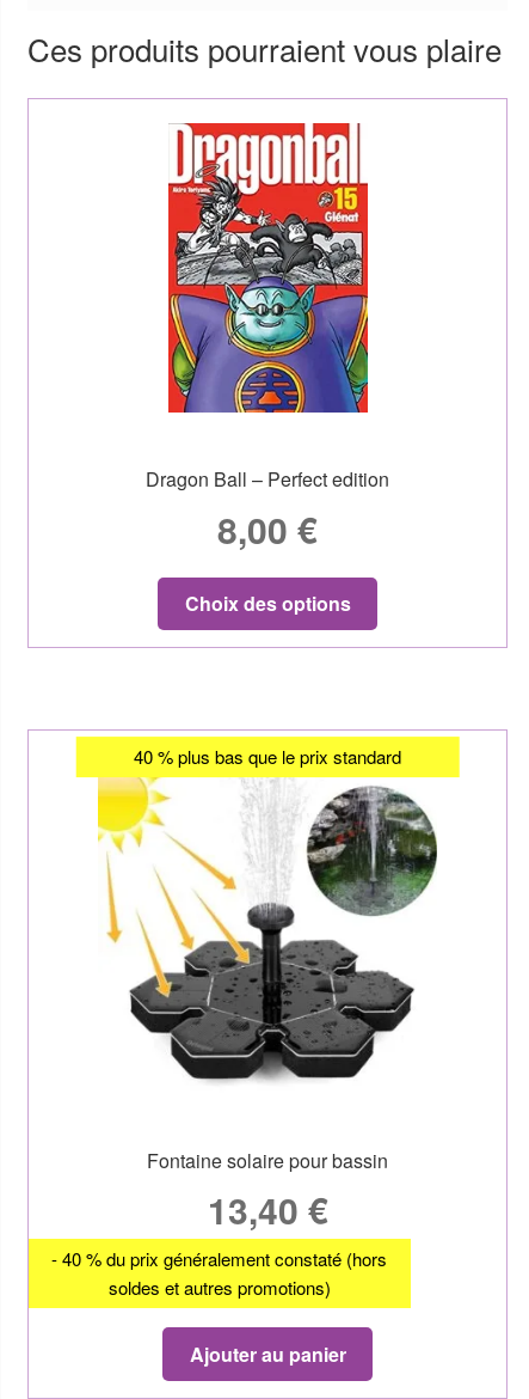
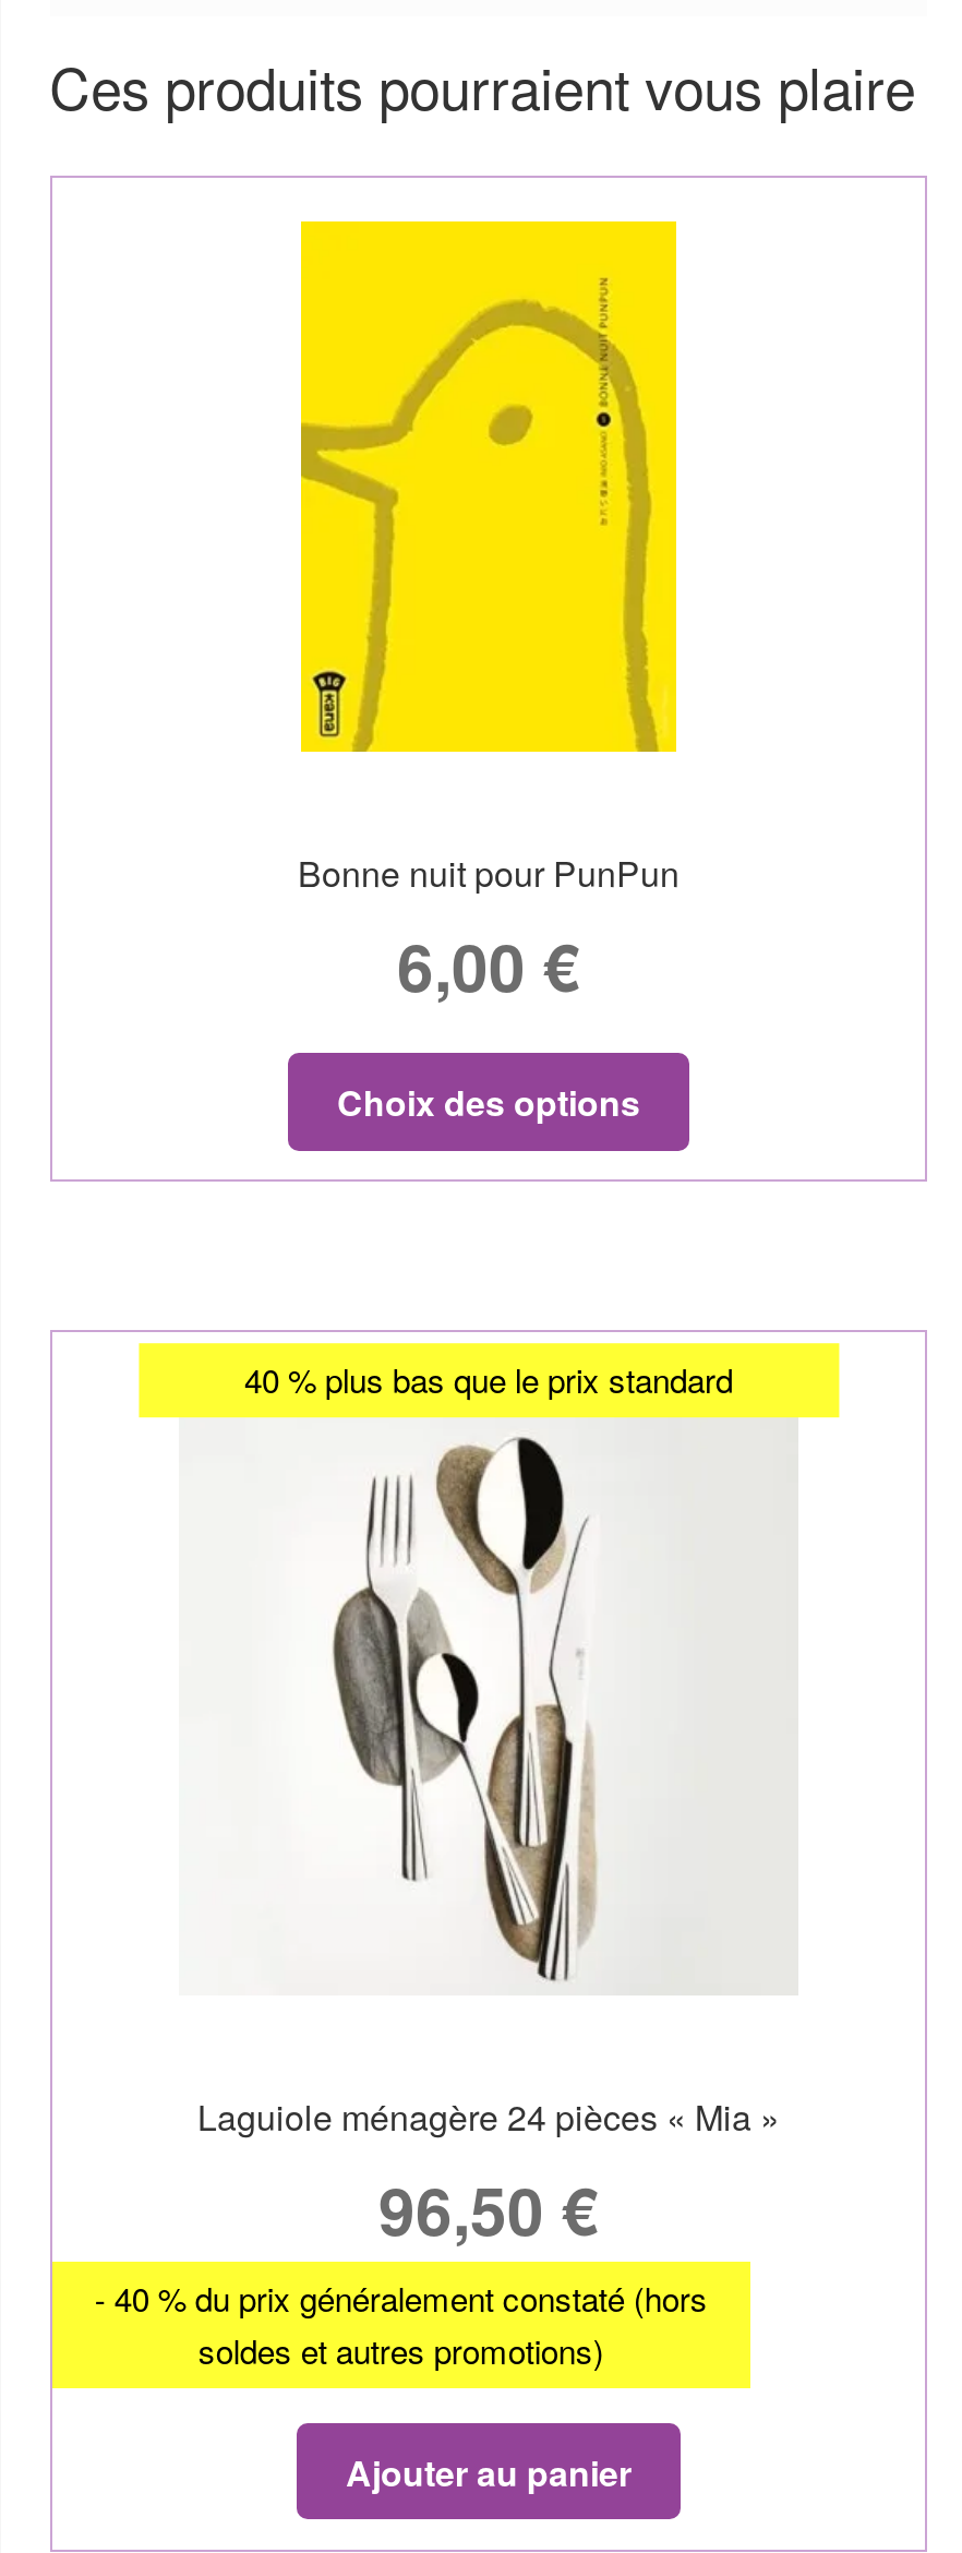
- [image]
+ [image]

- Dragon Ball – Perfect edition
- 8,00 €
+ Bonne nuit pour PunPun
+ 6,00 €

- [image]
+ [image]

- Fontaine solaire pour bassin
- 13,40 €
+ Laguiole ménagère 24 pièces « Mia »
+ 96,50 €
